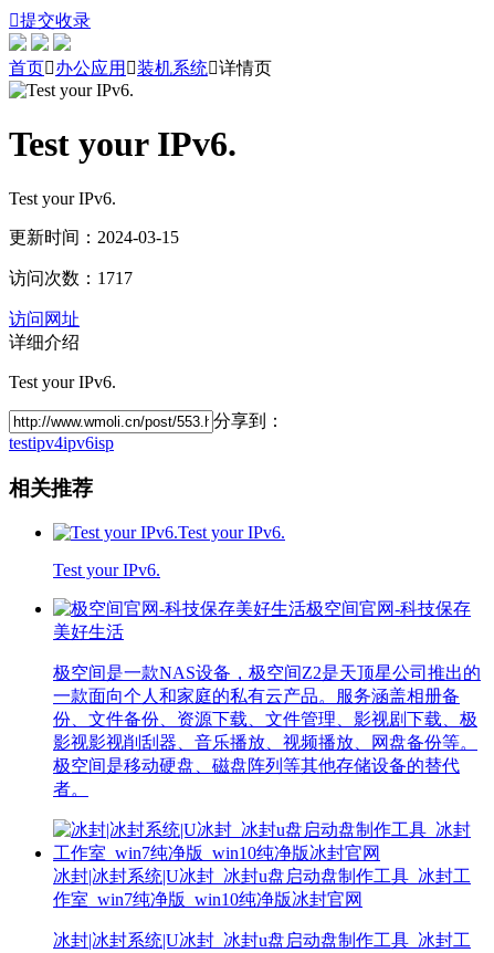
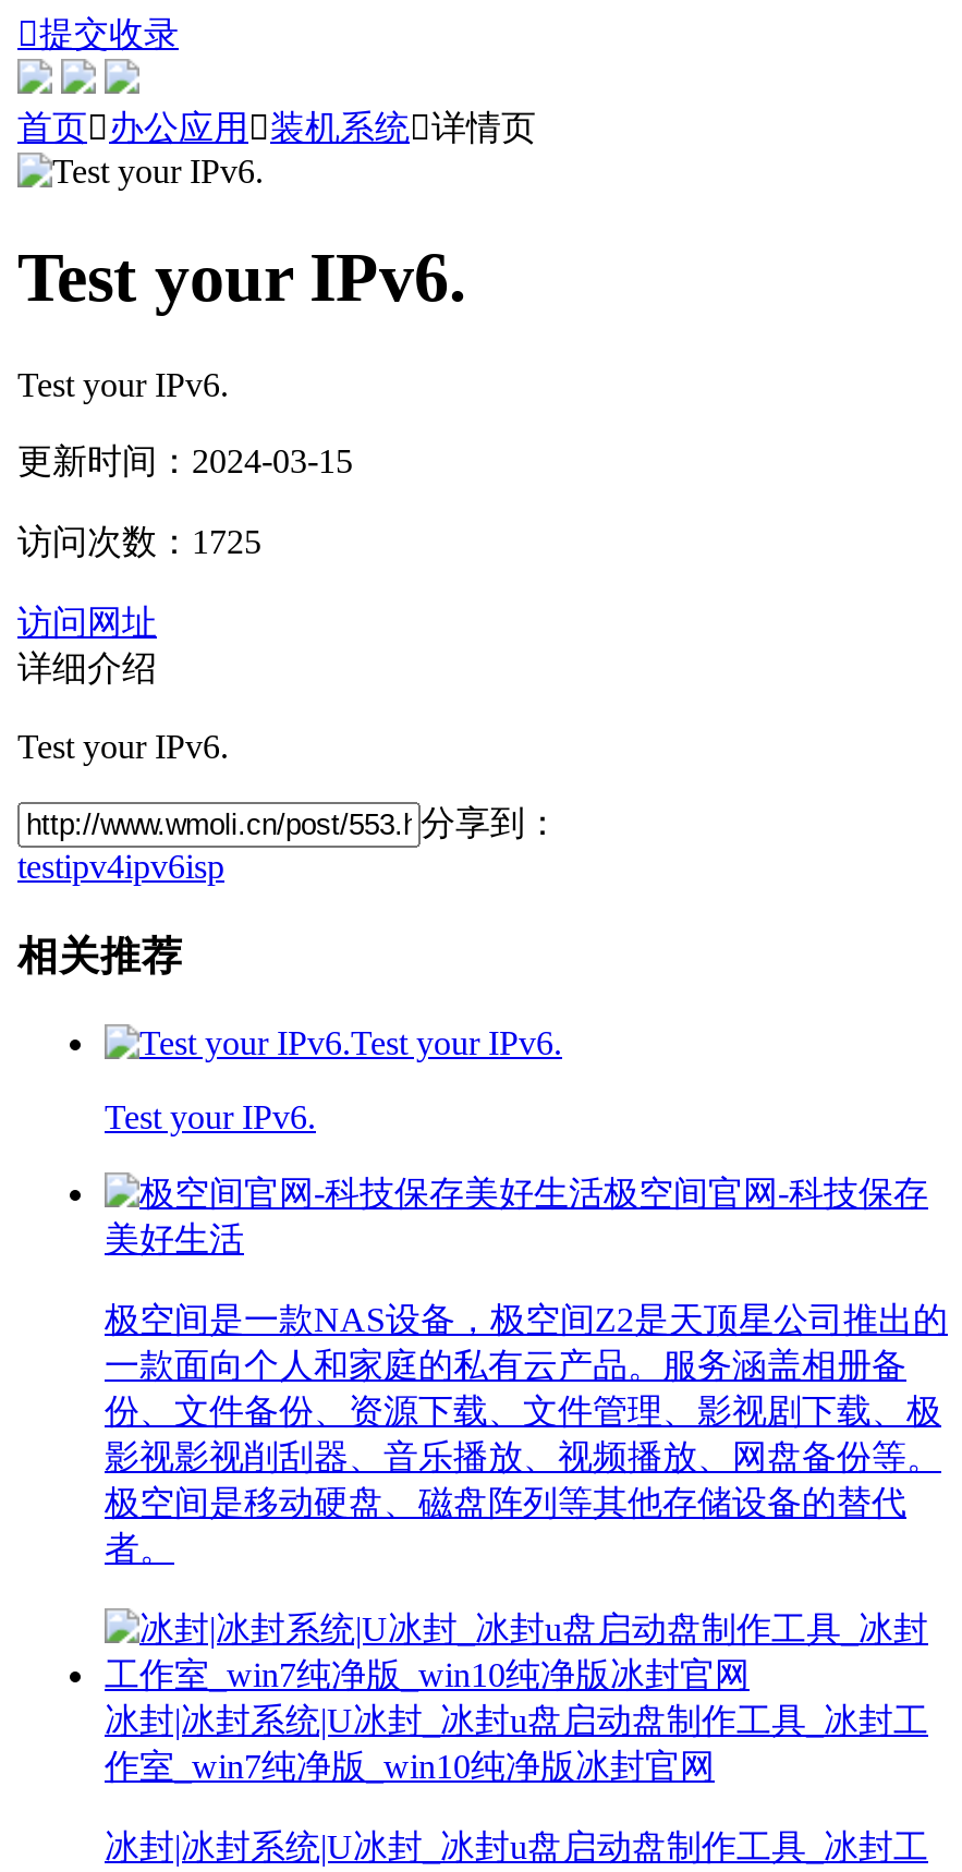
- 访问次数：1717
+ 访问次数：1725
